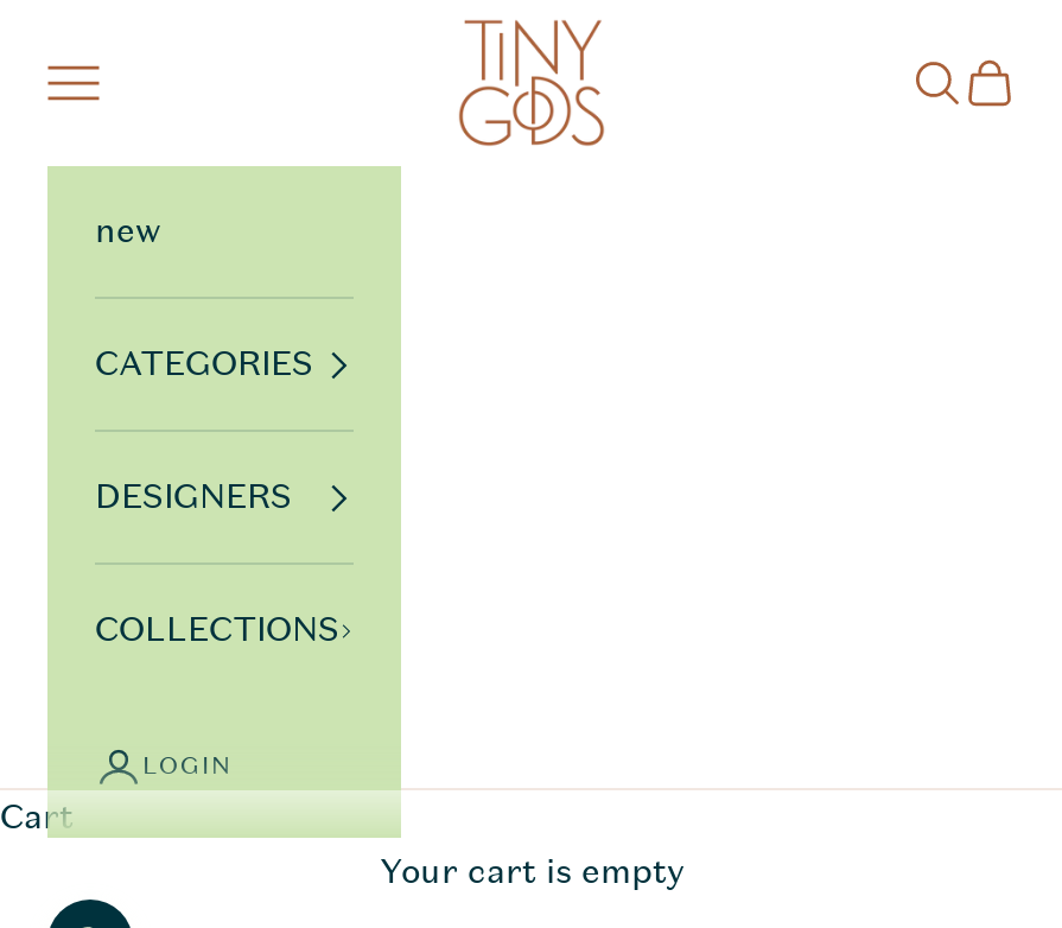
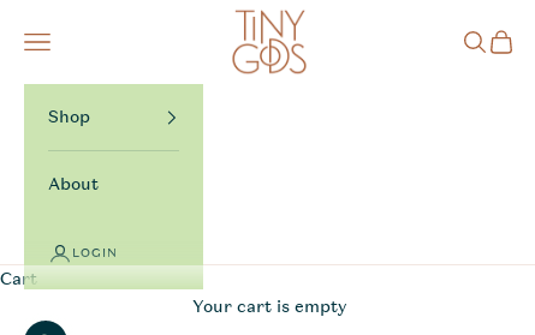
- new
- CATEGORIES
- DESIGNERS
- COLLECTIONS
+ Shop
+ About
